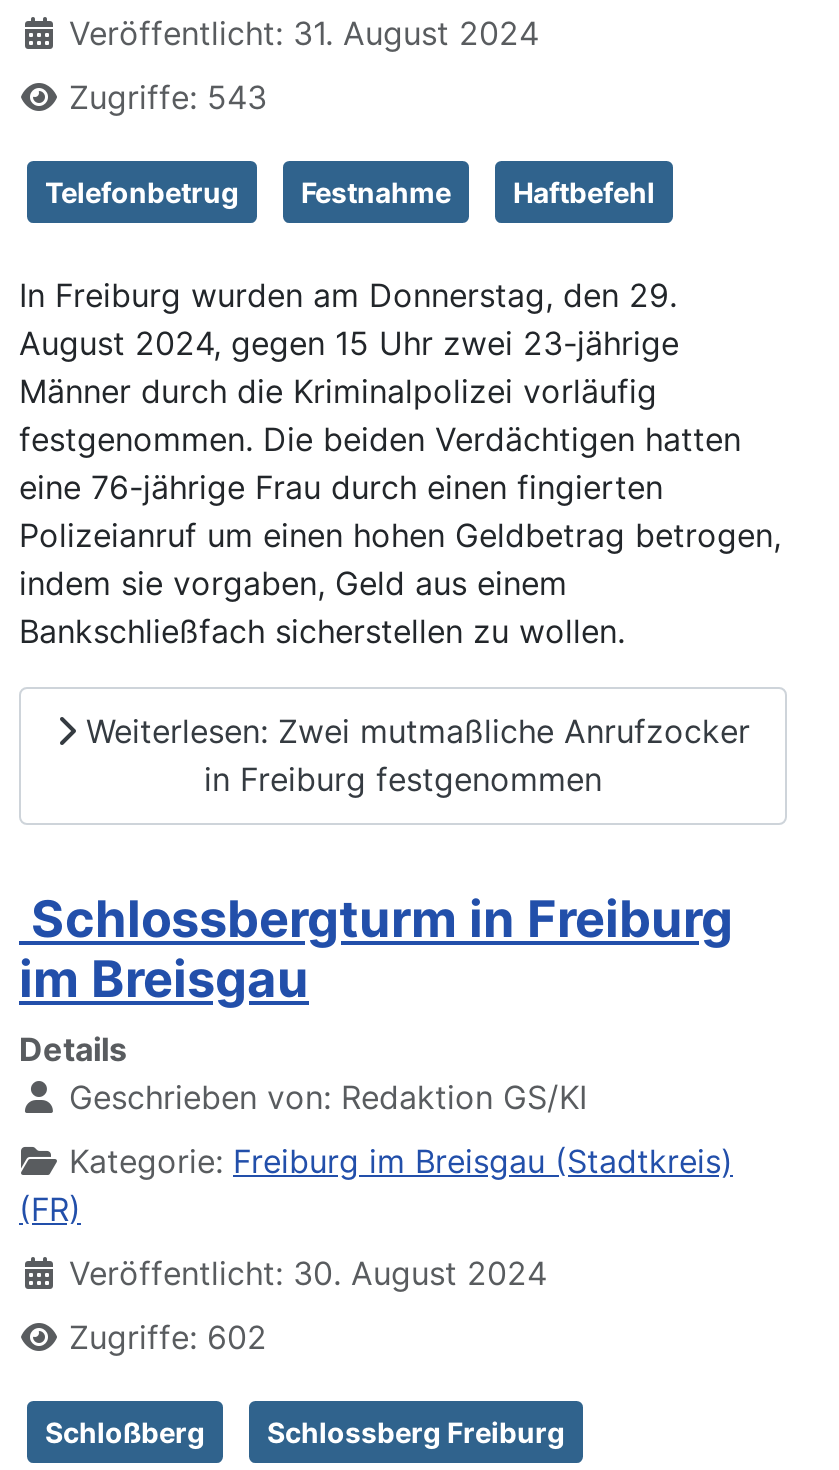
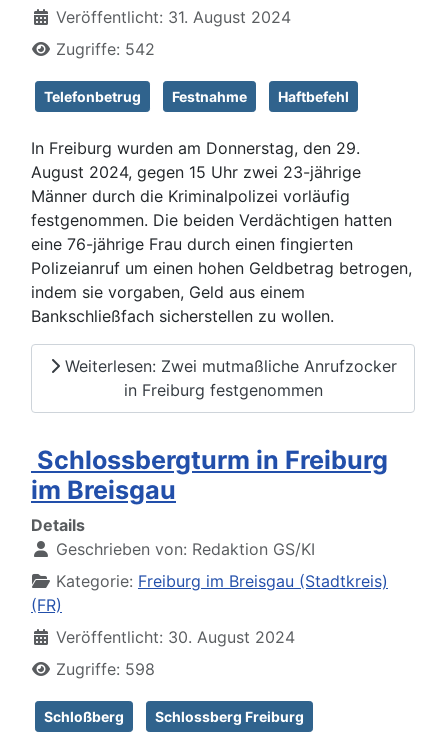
- Zugriffe: 543
+ Zugriffe: 542

- Zugriffe: 602
+ Zugriffe: 598
